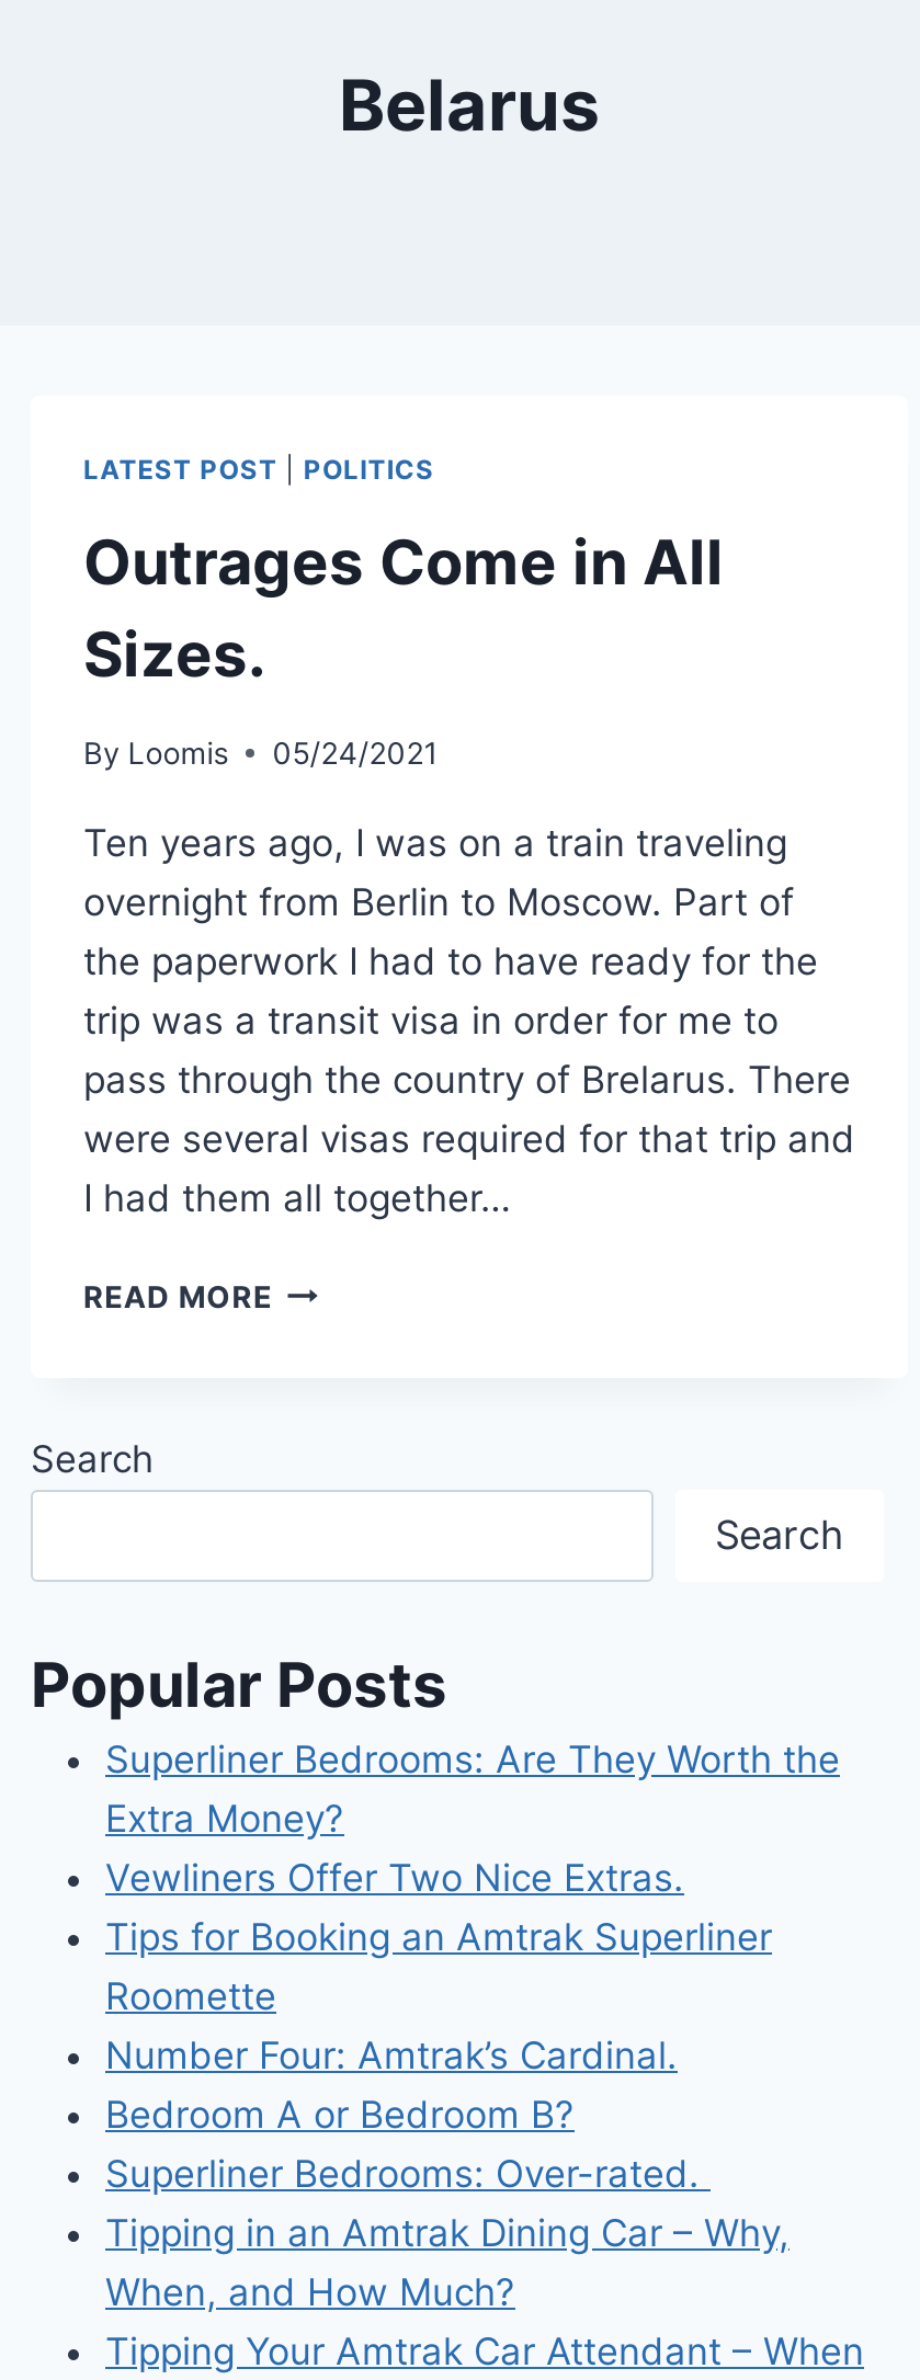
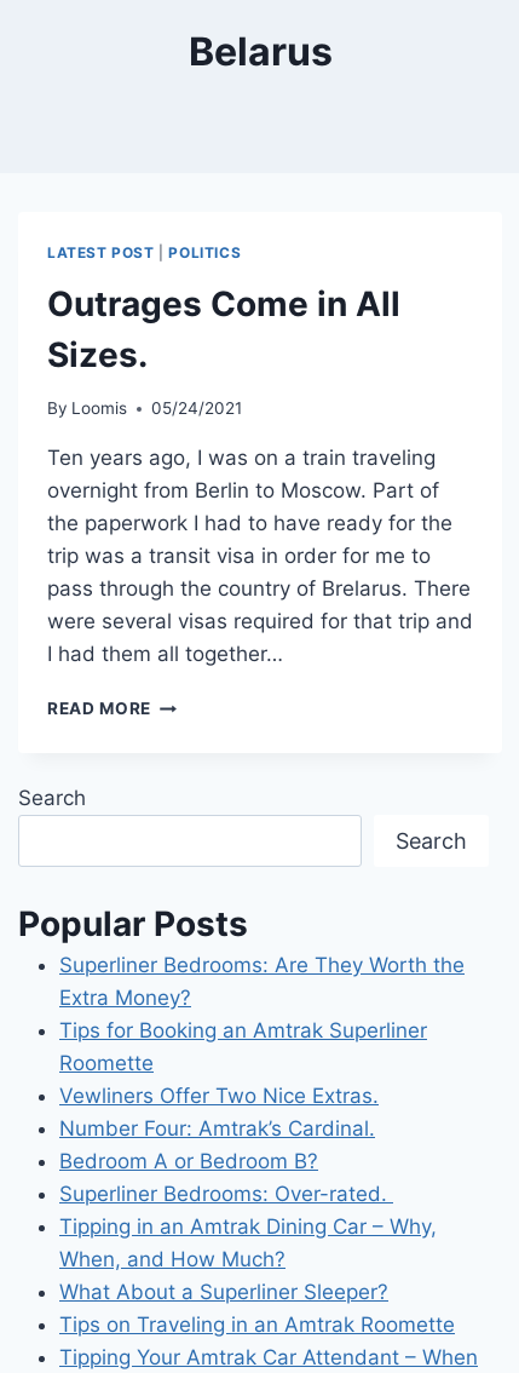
moved down: Vewliners Offer Two Nice Extras.

moved up: Tips for Booking an Amtrak Superliner | Roomette

+ What About a Superliner Sleeper?
+ Tips on Traveling in an Amtrak Roomette
